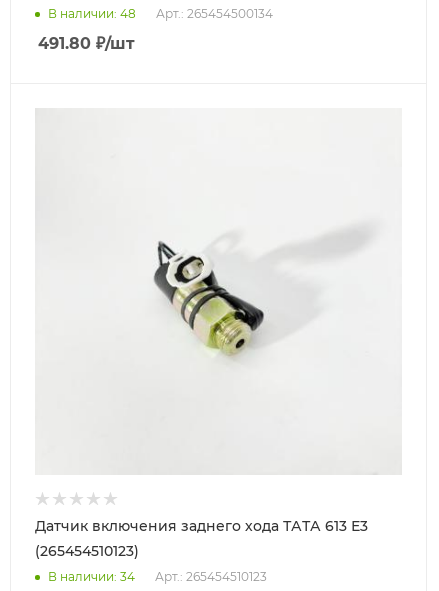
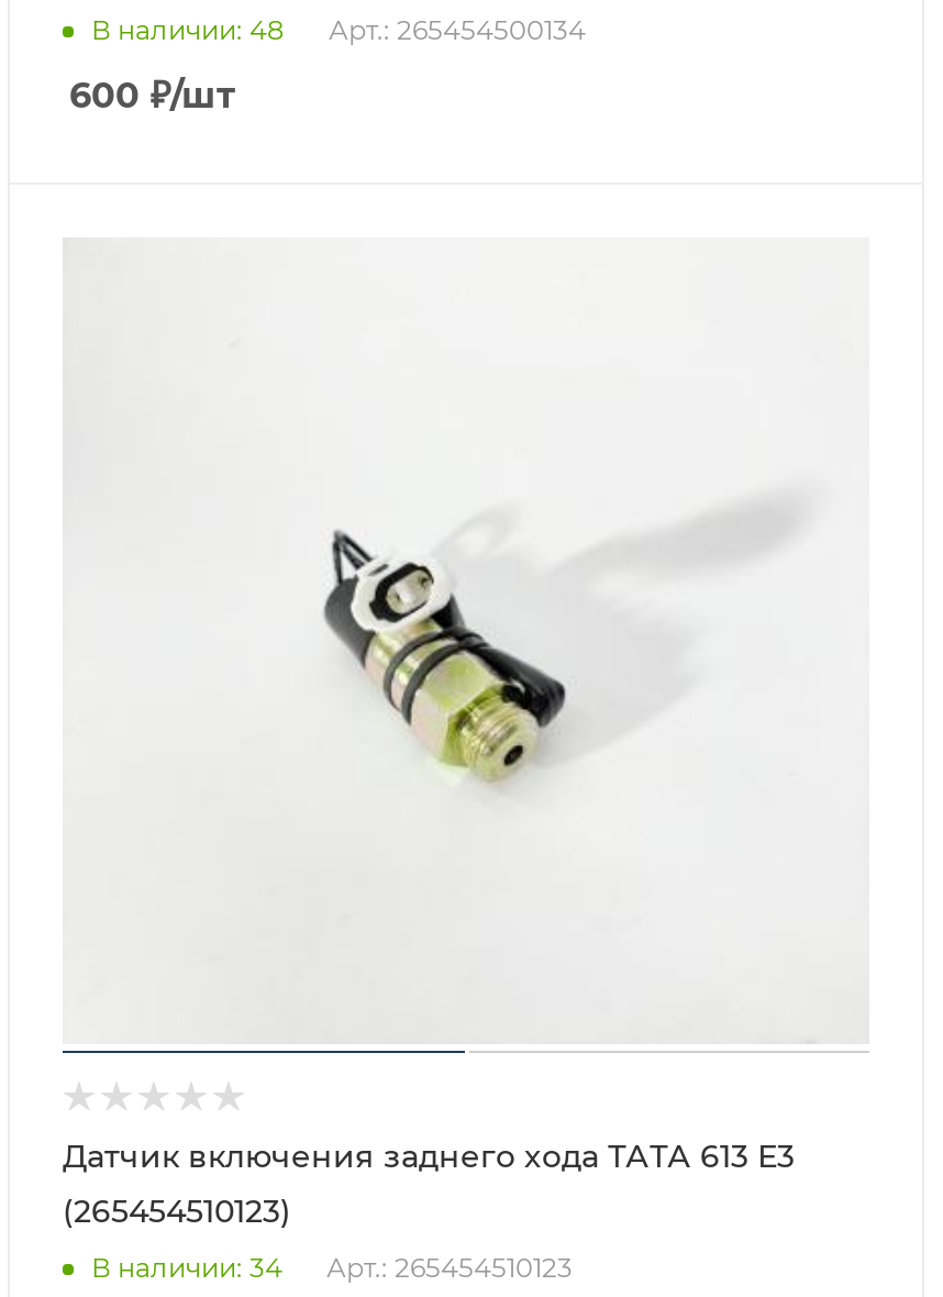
- 491.80 ₽/шт
+ 600 ₽/шт
